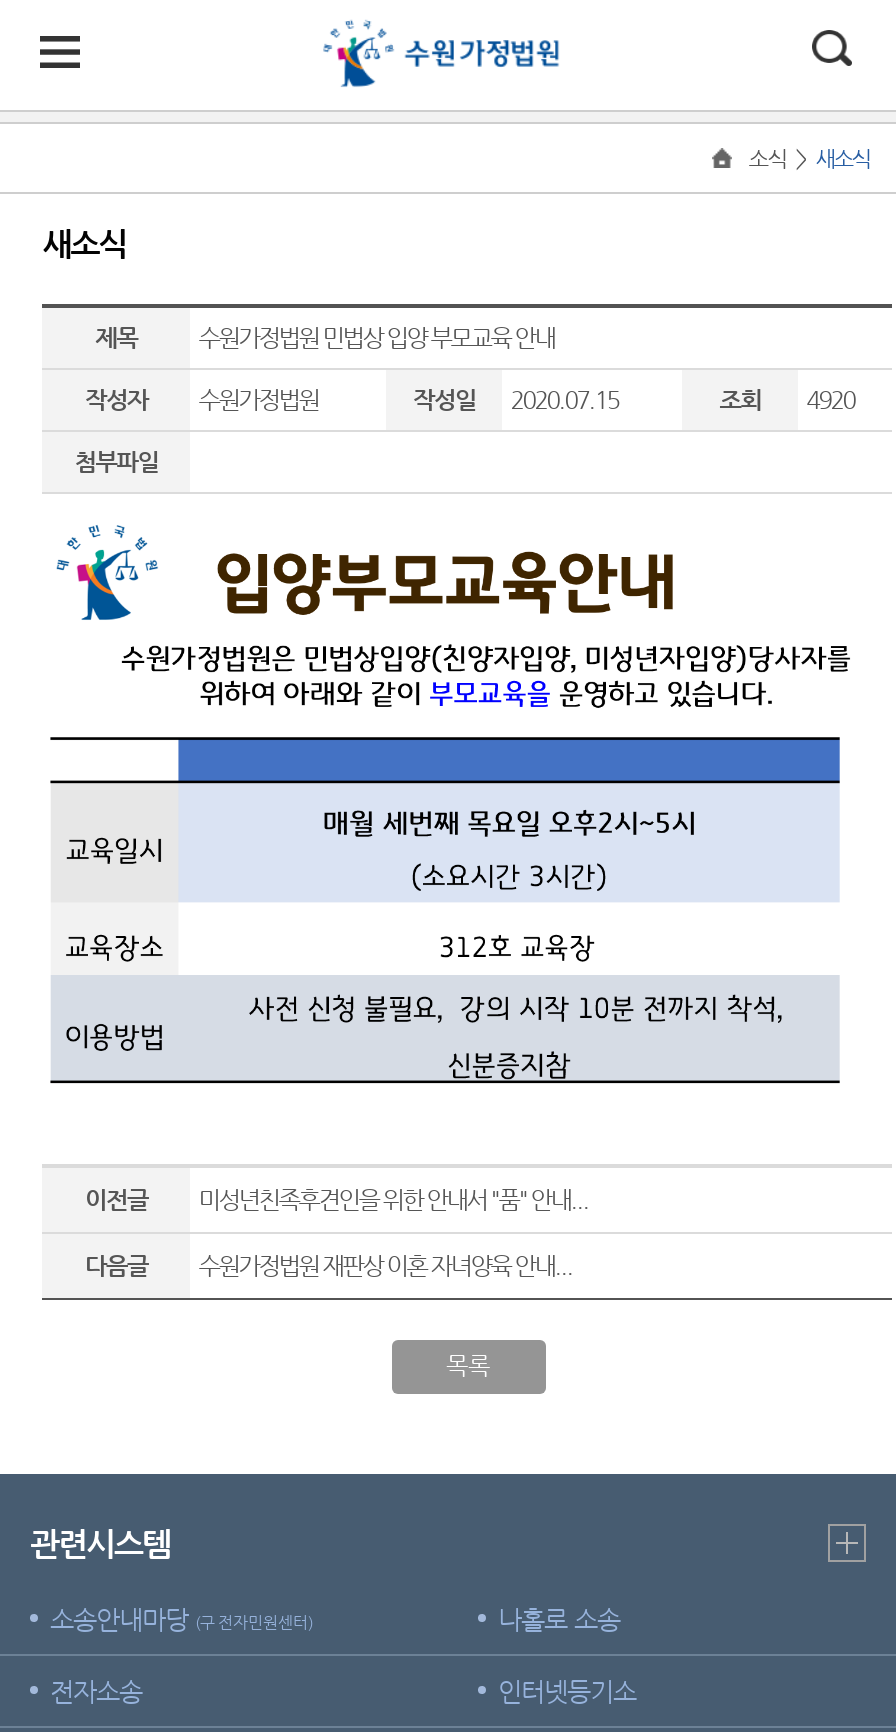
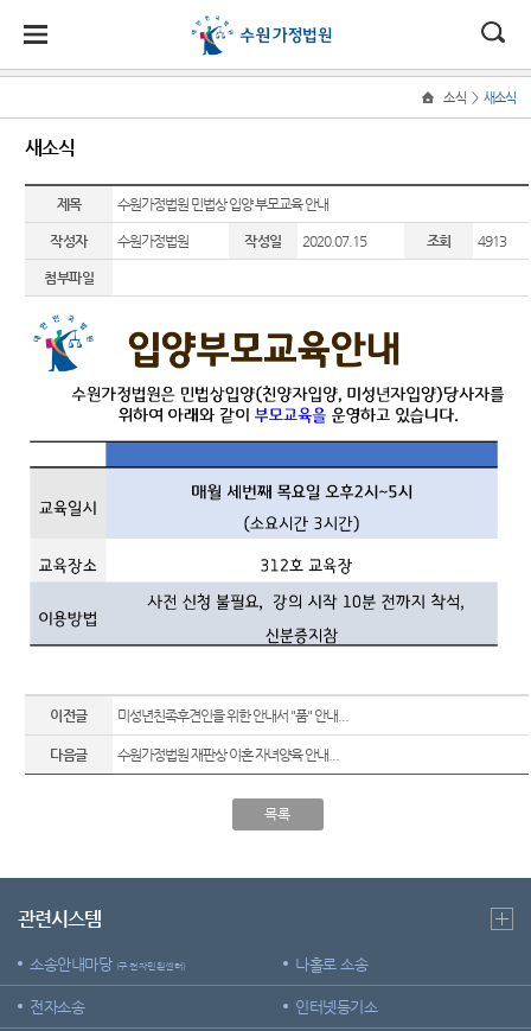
- 조회 4920
+ 조회 4913
